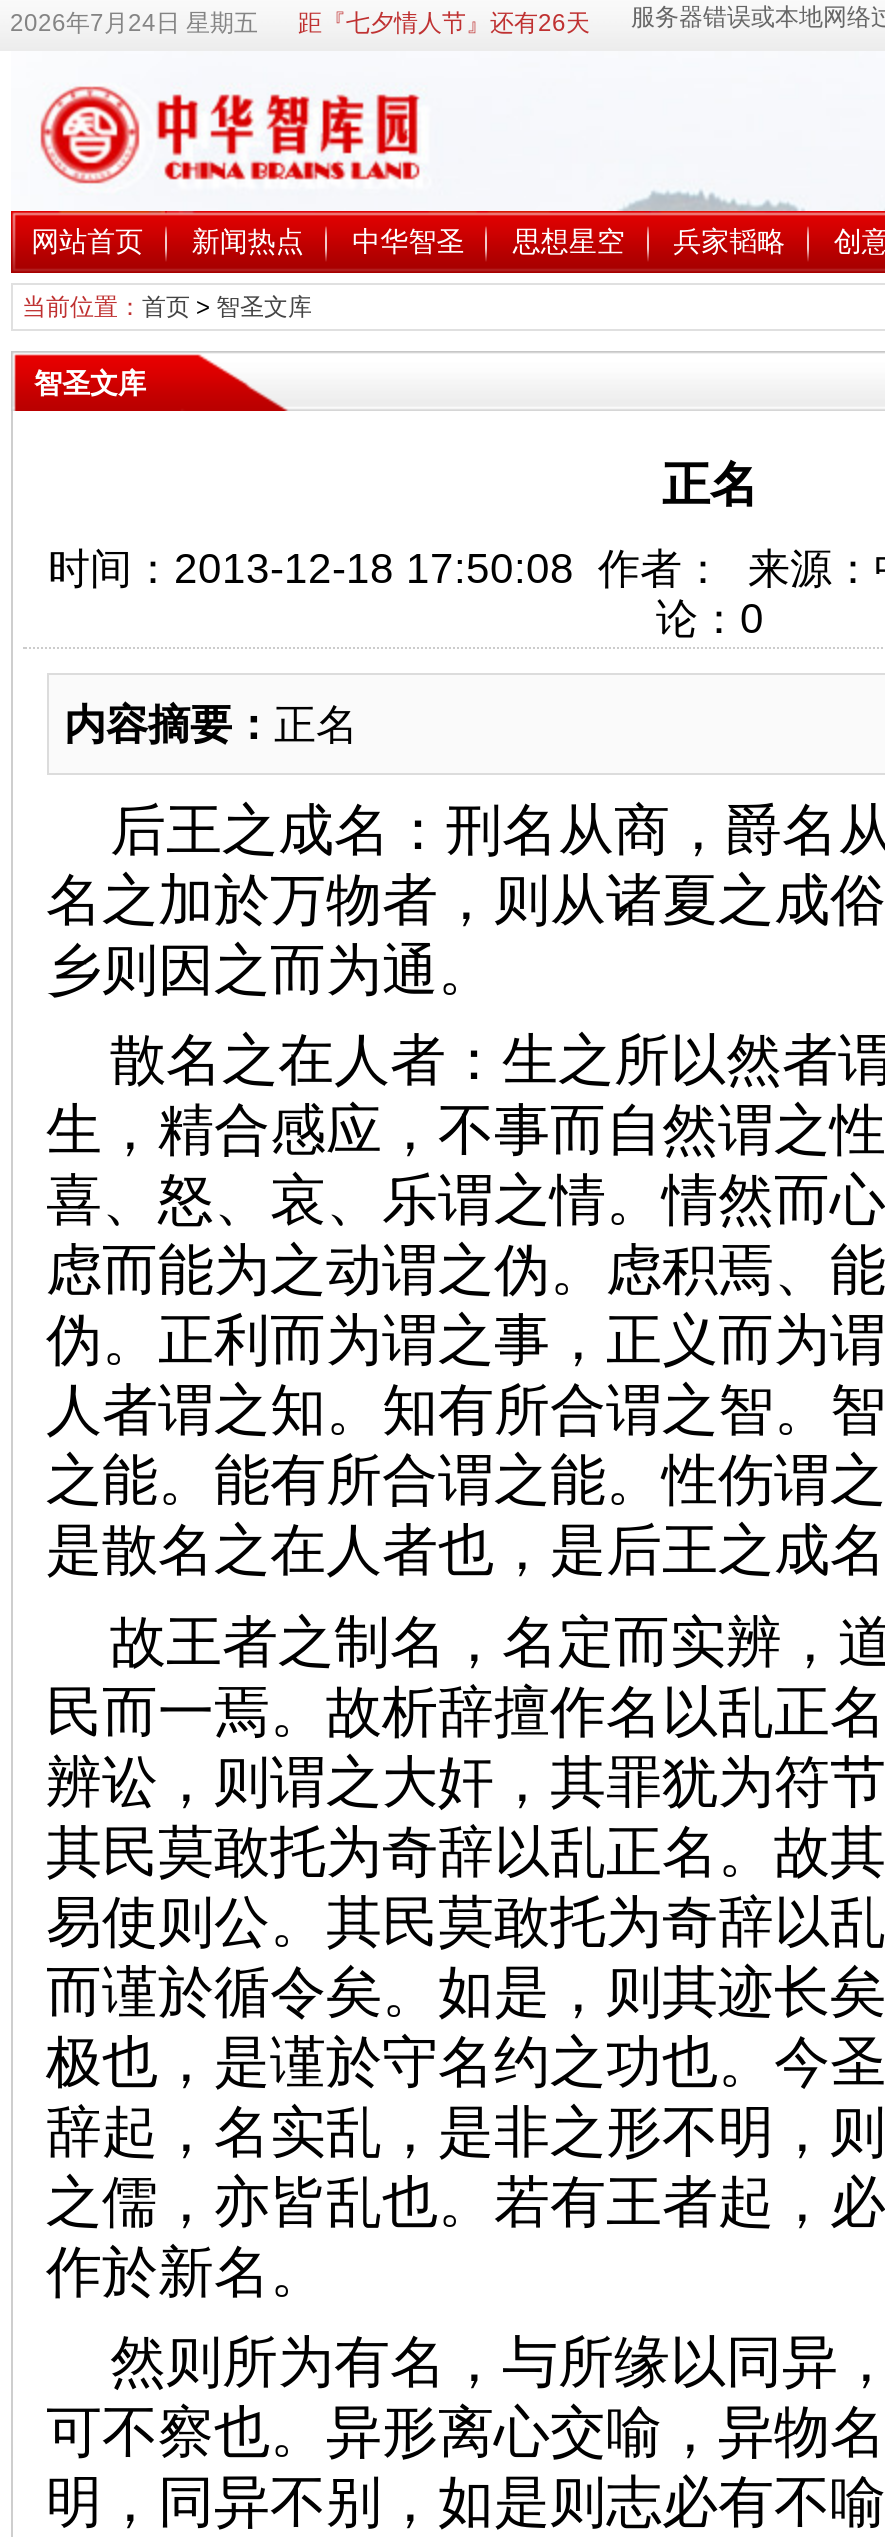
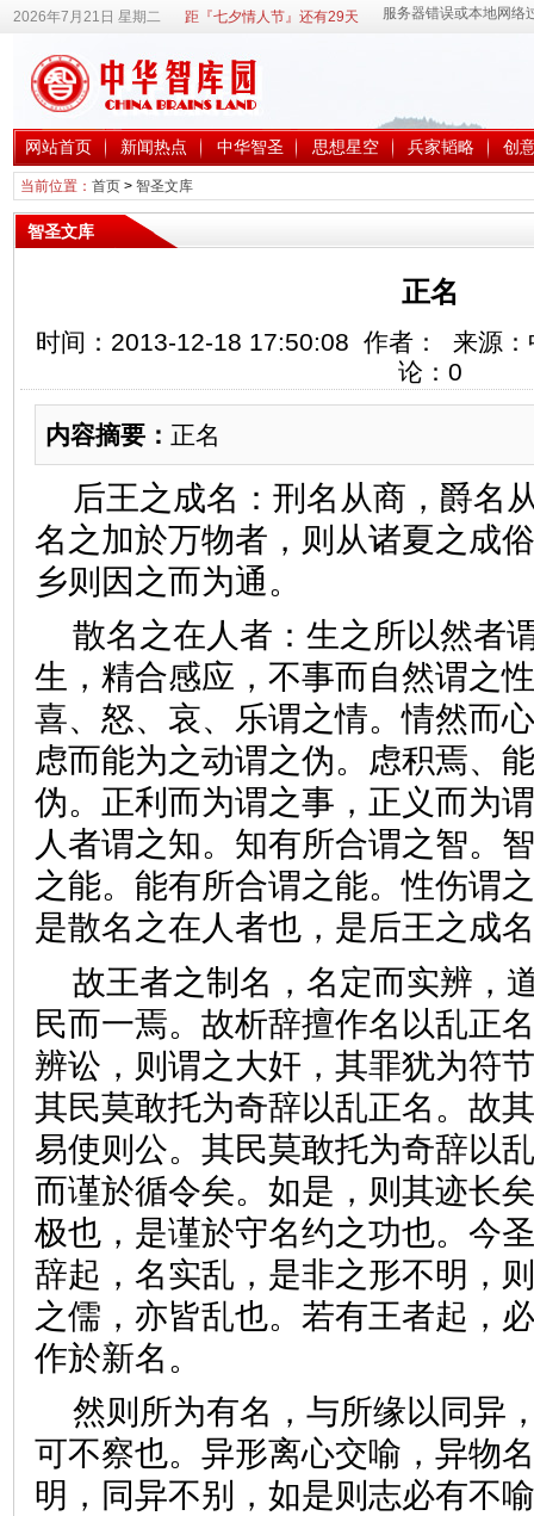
- 2026年7月24日 星期五
+ 2026年7月21日 星期二

- 距『七夕情人节』还有26天
+ 距『七夕情人节』还有29天
